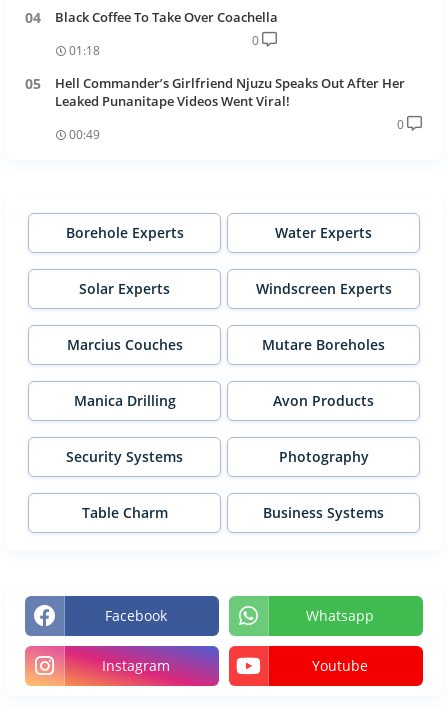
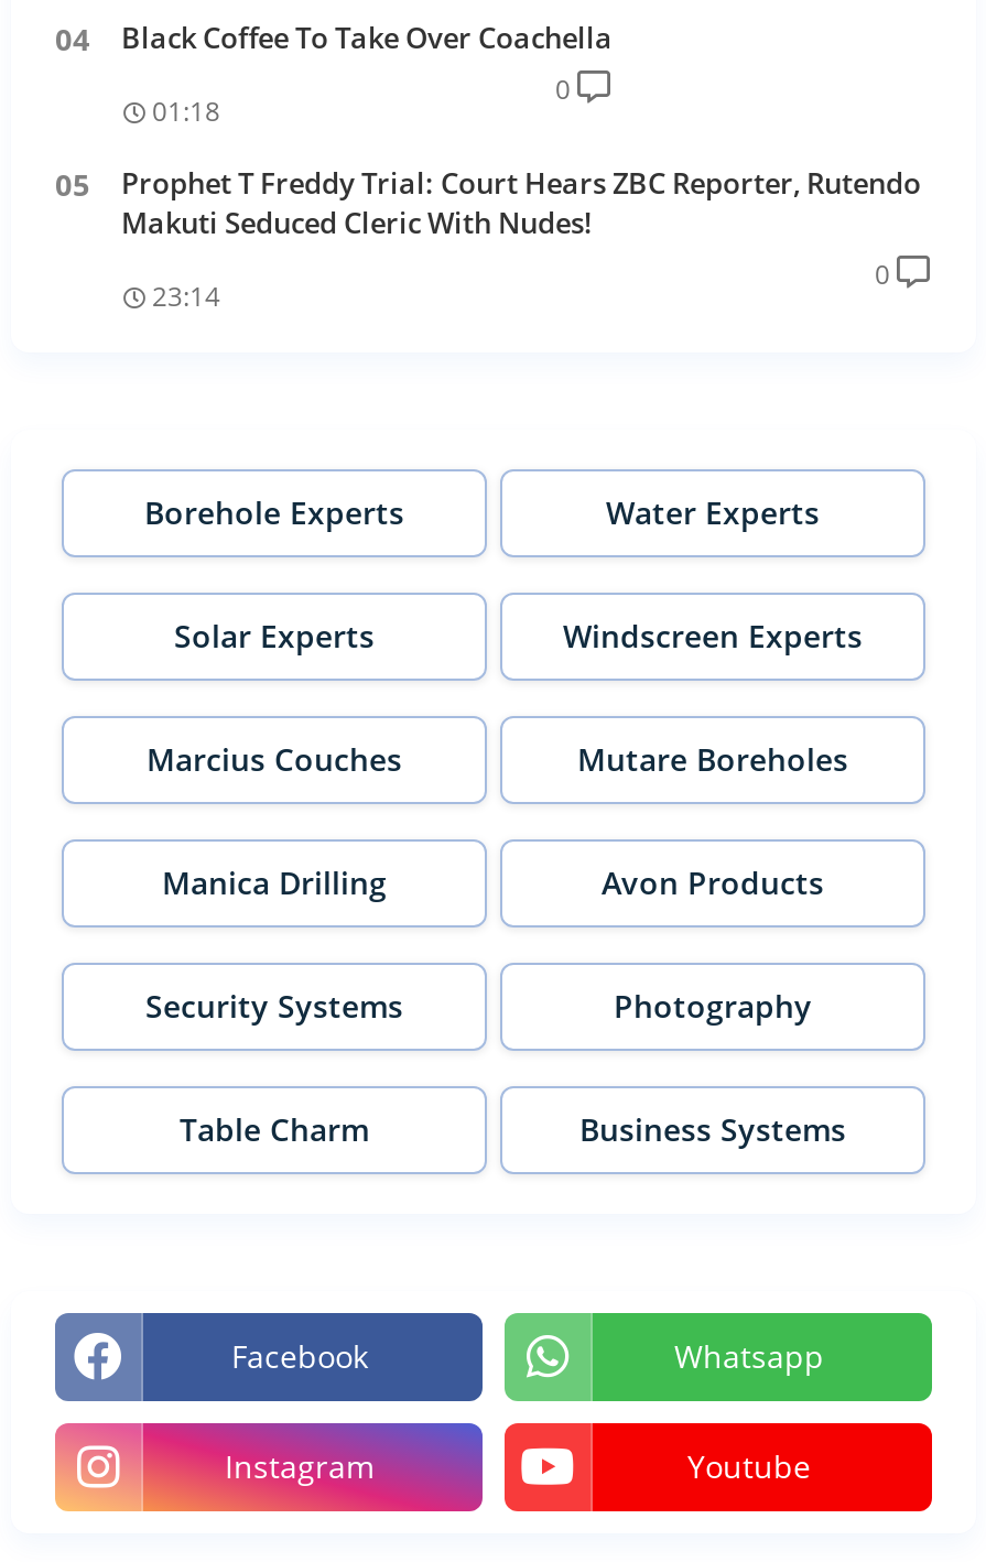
- Hell Commander’s Girlfriend Njuzu Speaks Out After Her
- Leaked Punanitape Videos Went Viral!
+ Prophet T Freddy Trial: Court Hears ZBC Reporter, Rutendo
+ Makuti Seduced Cleric With Nudes!

- 00:49
+ 23:14
